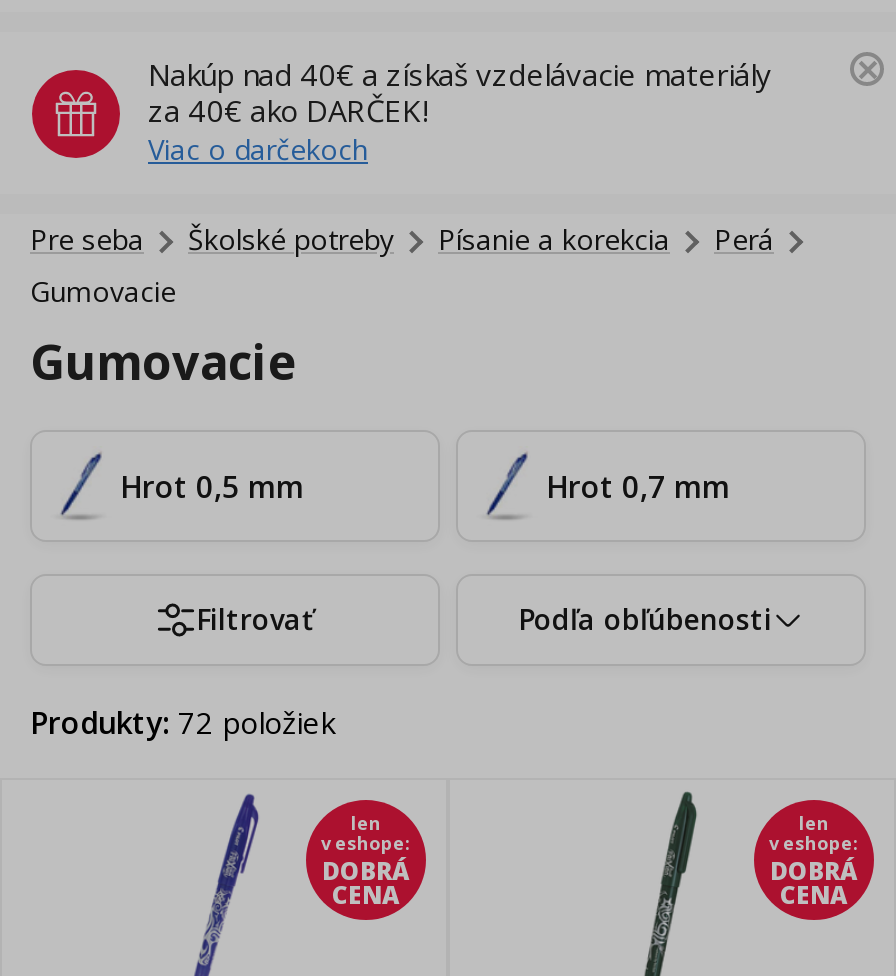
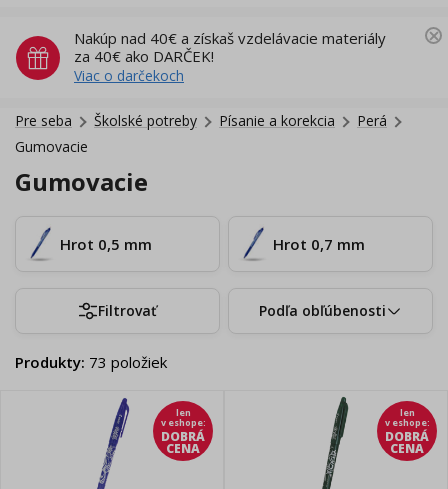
- Produkty: 72 položiek
+ Produkty: 73 položiek
